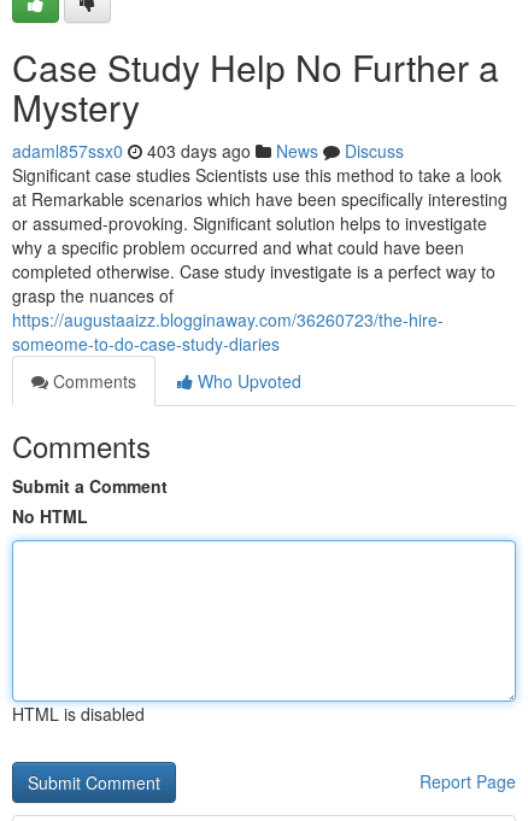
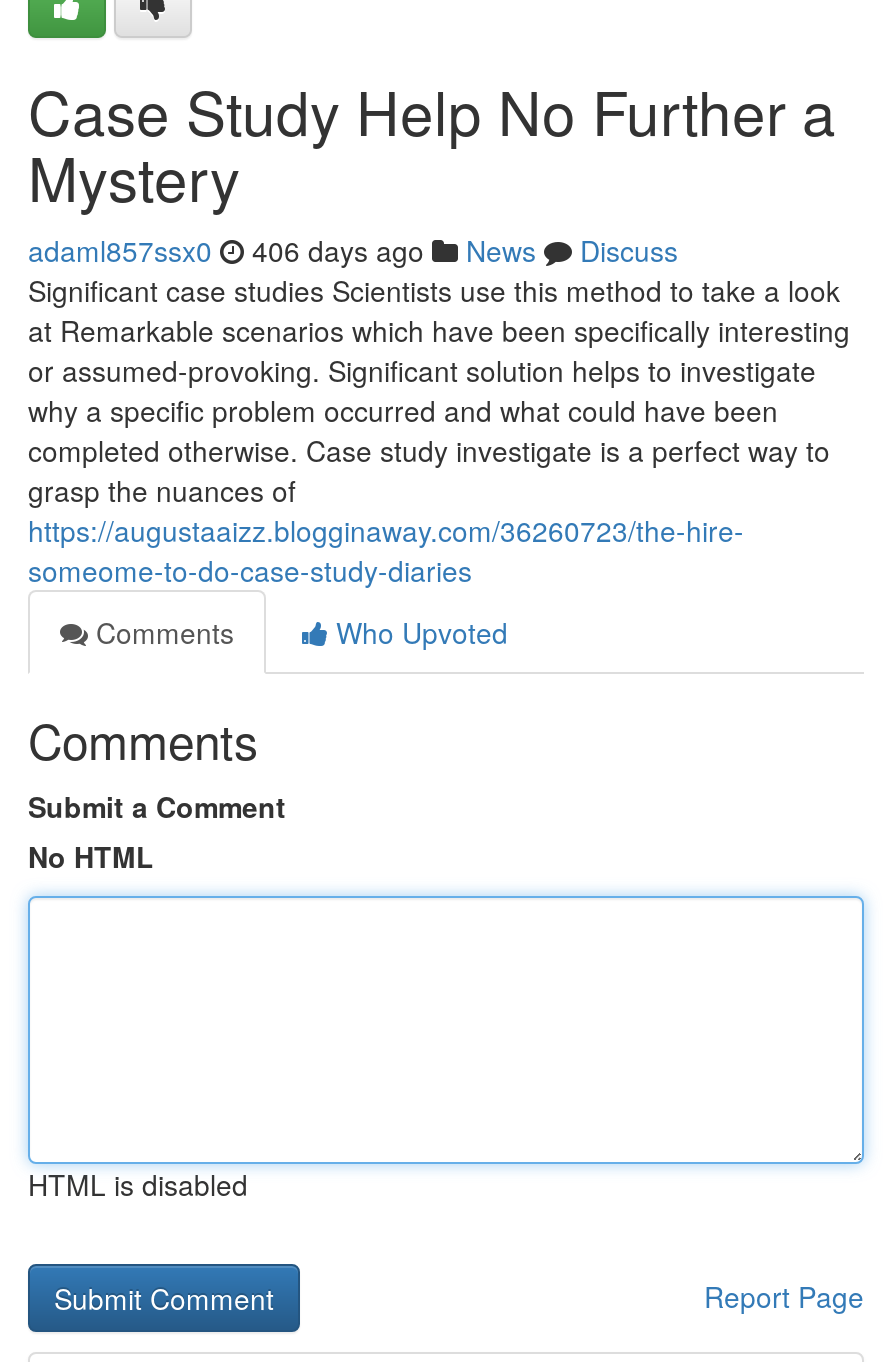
- adaml857ssx0 403 days ago News Discuss
+ adaml857ssx0 406 days ago News Discuss
